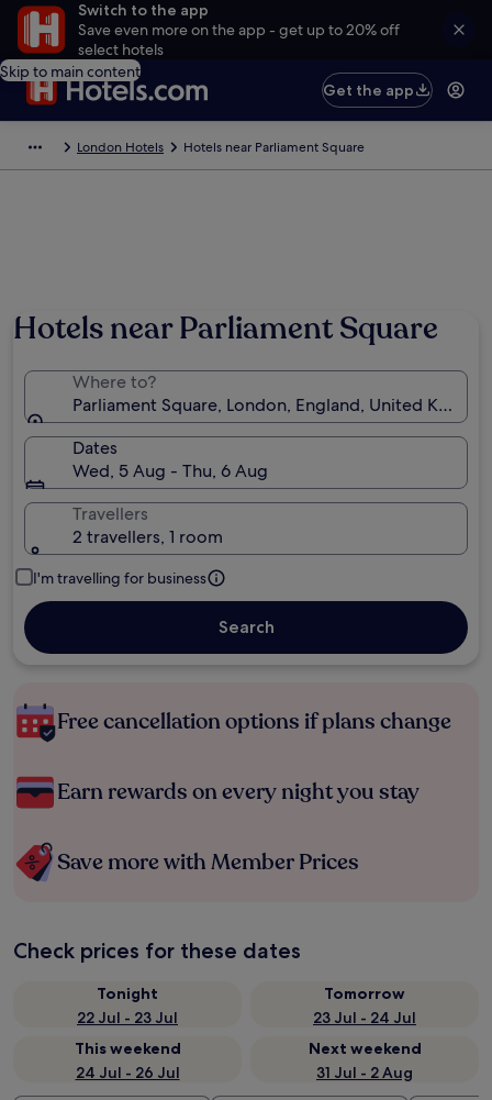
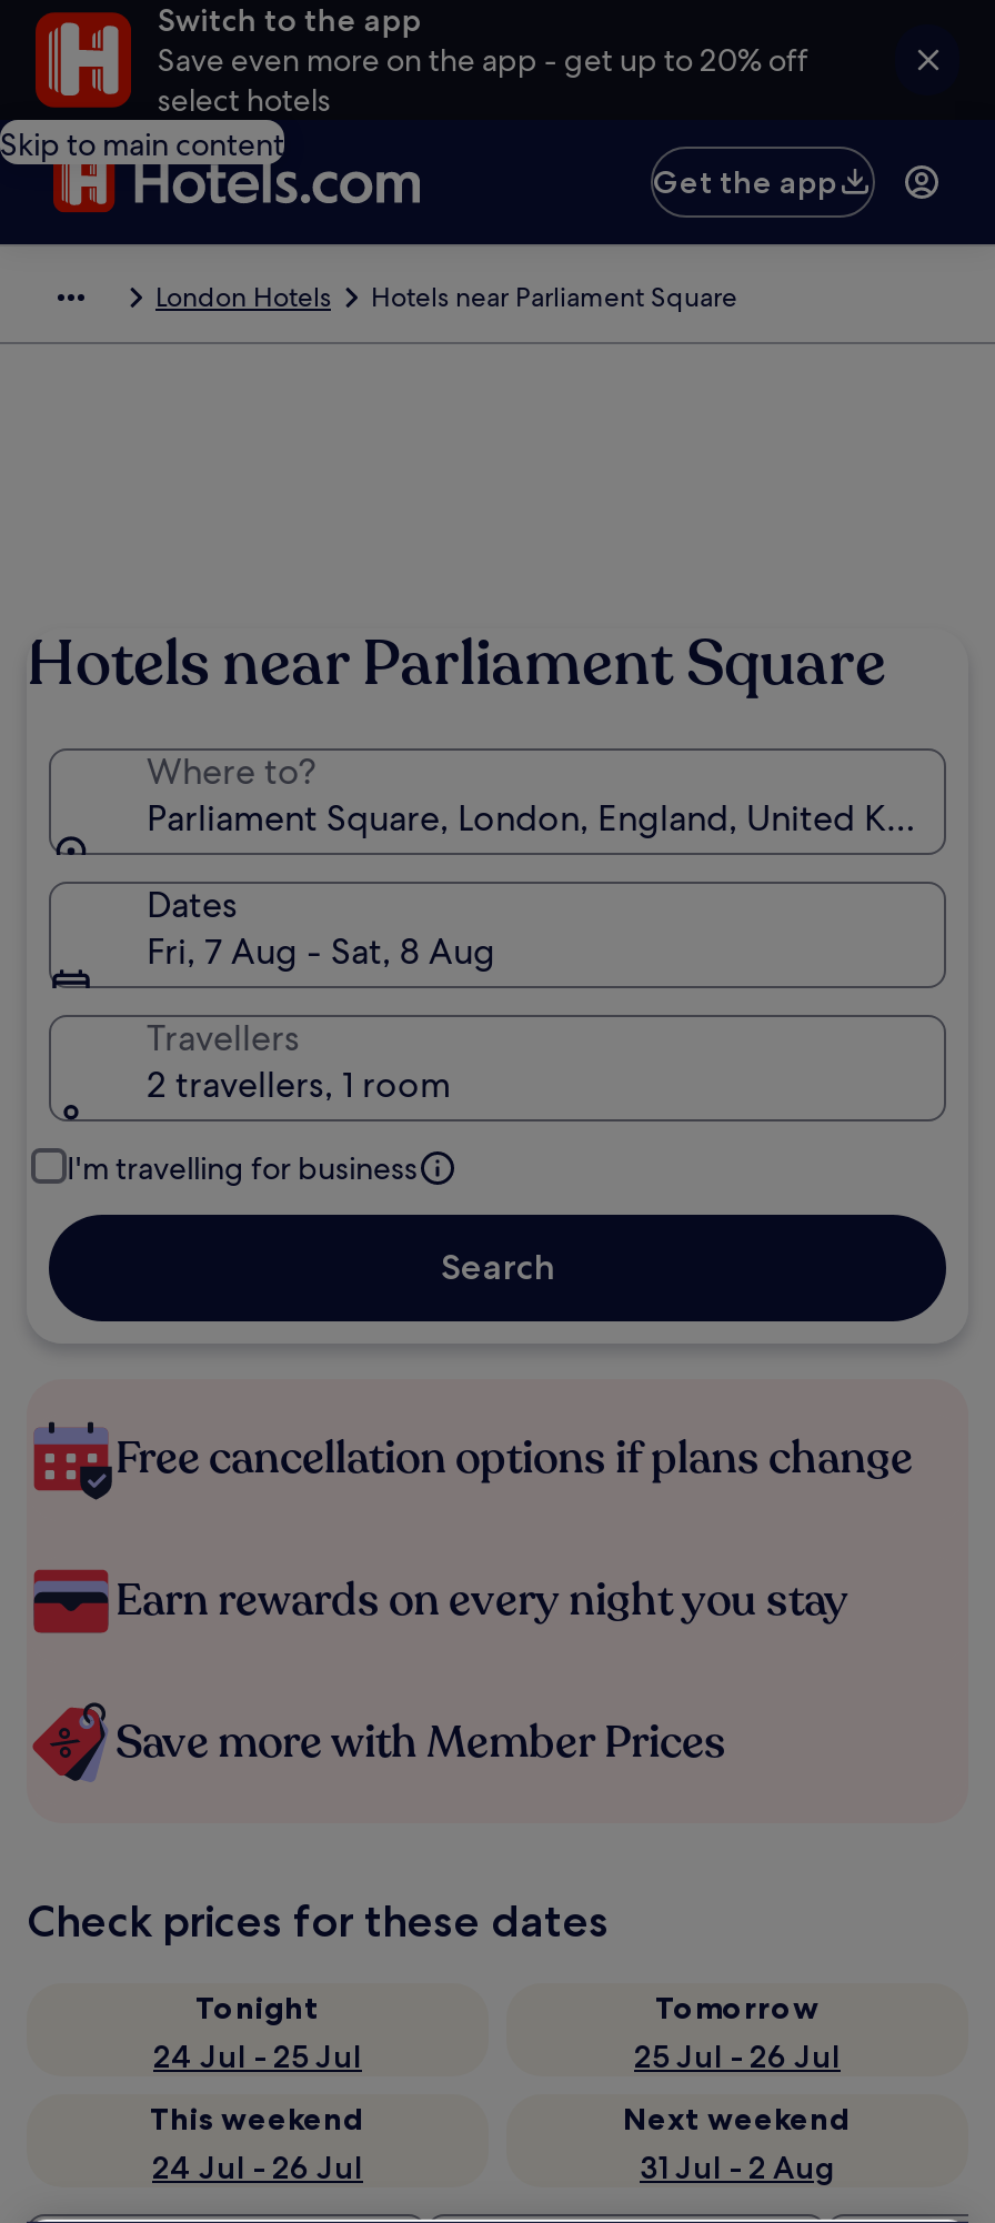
- Wed, 5 Aug - Thu, 6 Aug
+ Fri, 7 Aug - Sat, 8 Aug

- 22 Jul - 23 Jul
+ 24 Jul - 25 Jul

- 23 Jul - 24 Jul
+ 25 Jul - 26 Jul
